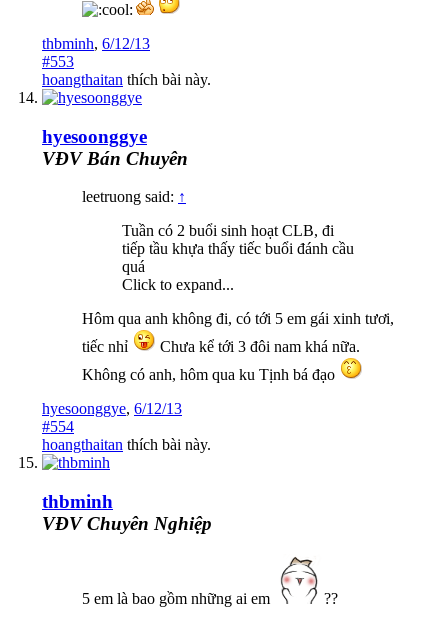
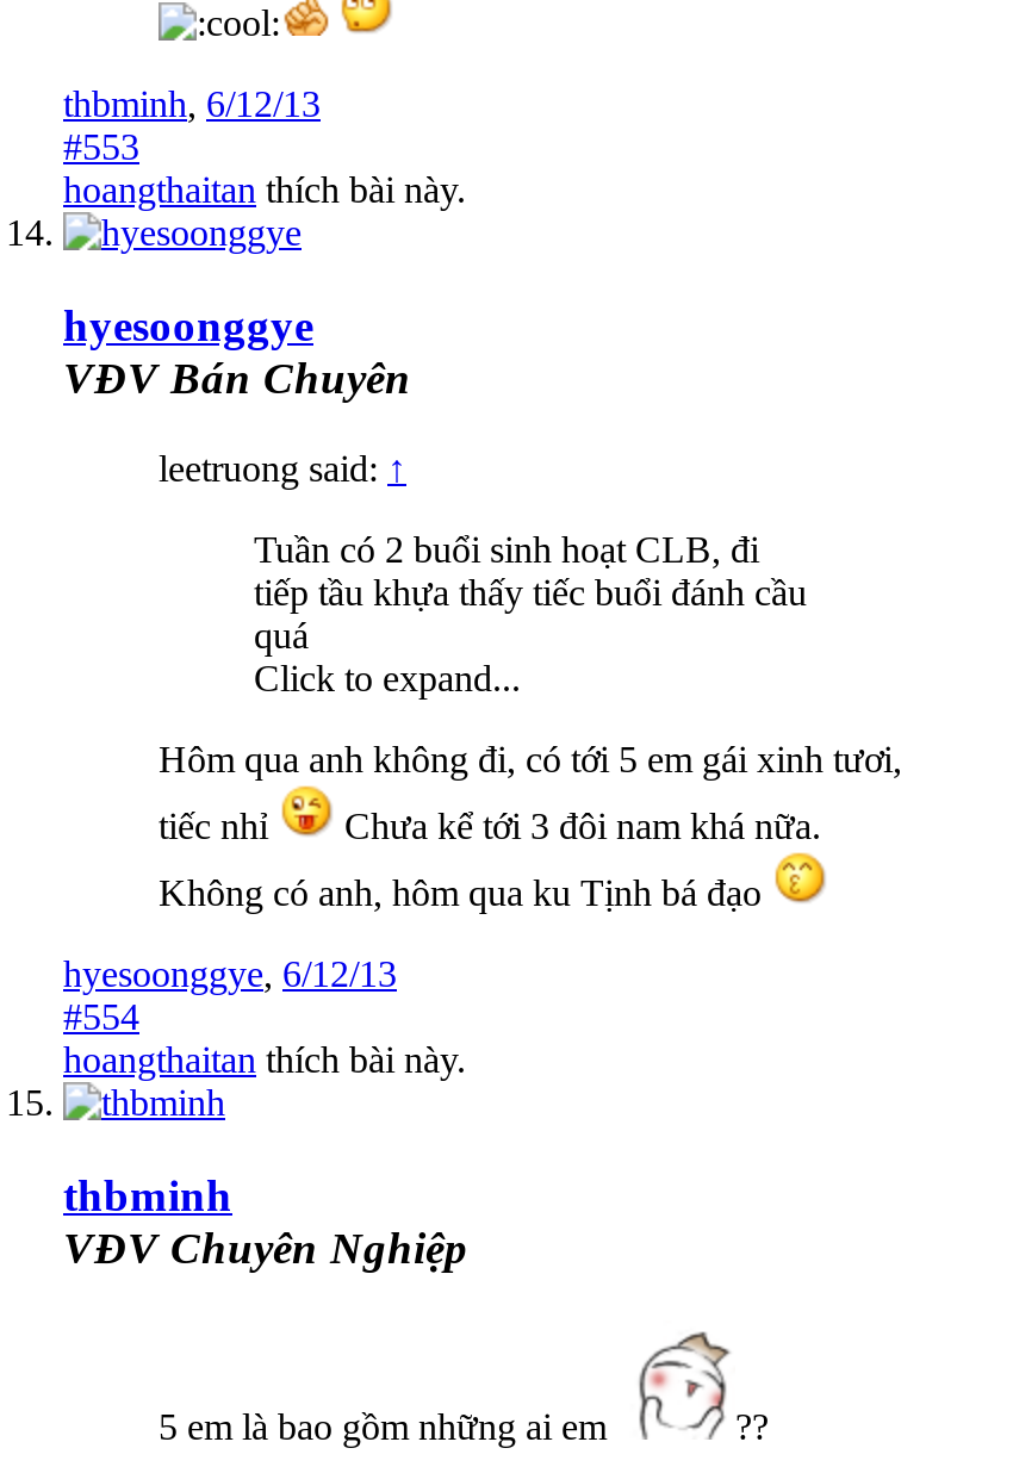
- [image]
+ [image]
